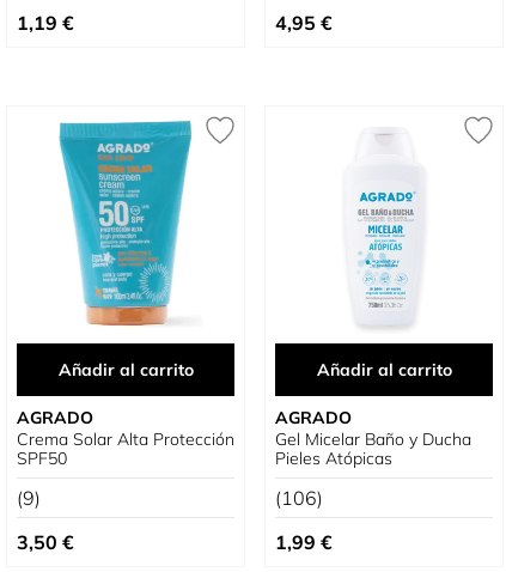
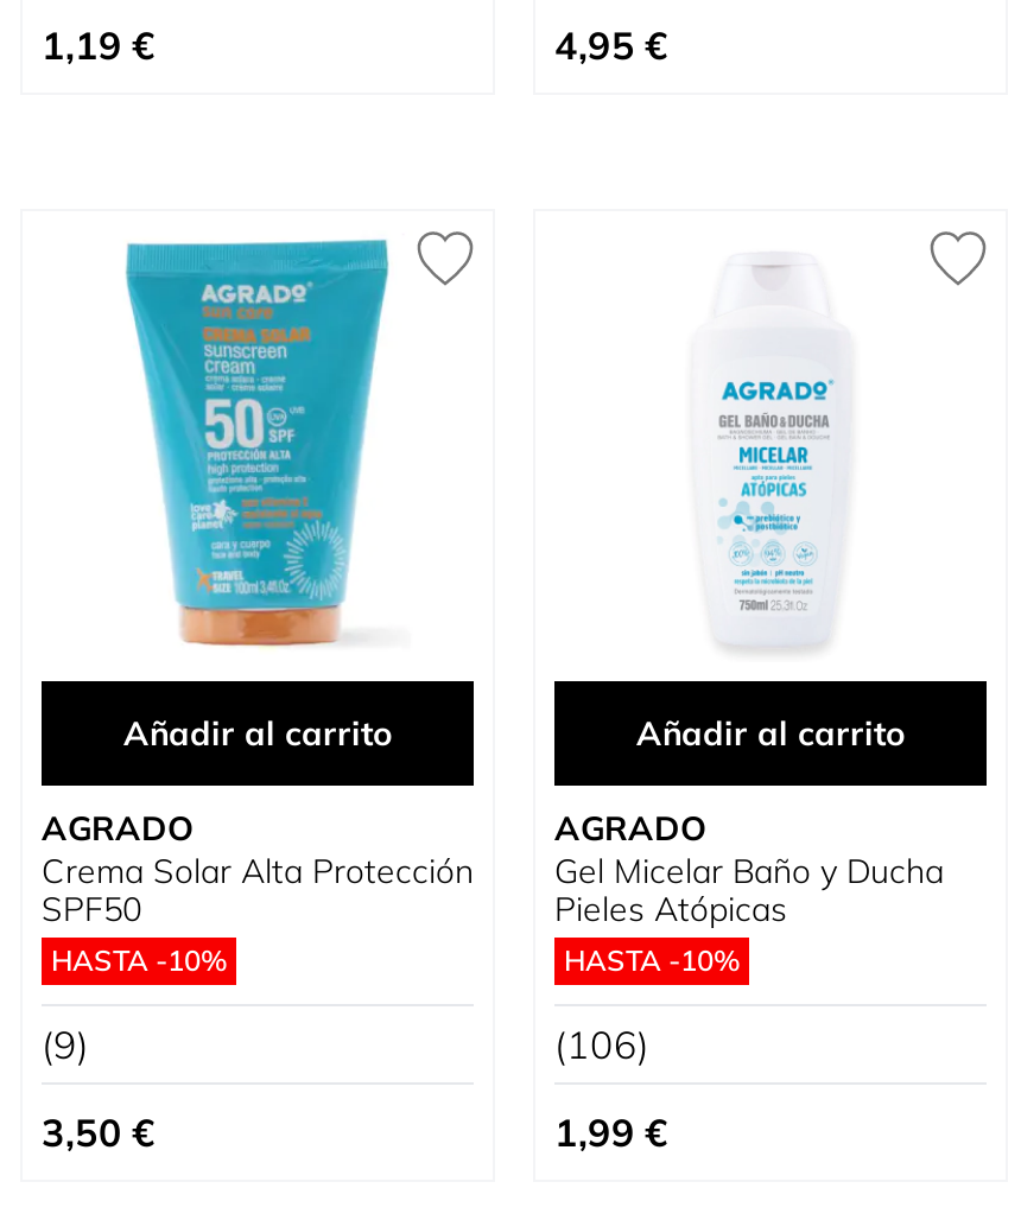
+ HASTA -10%

+ HASTA -10%
